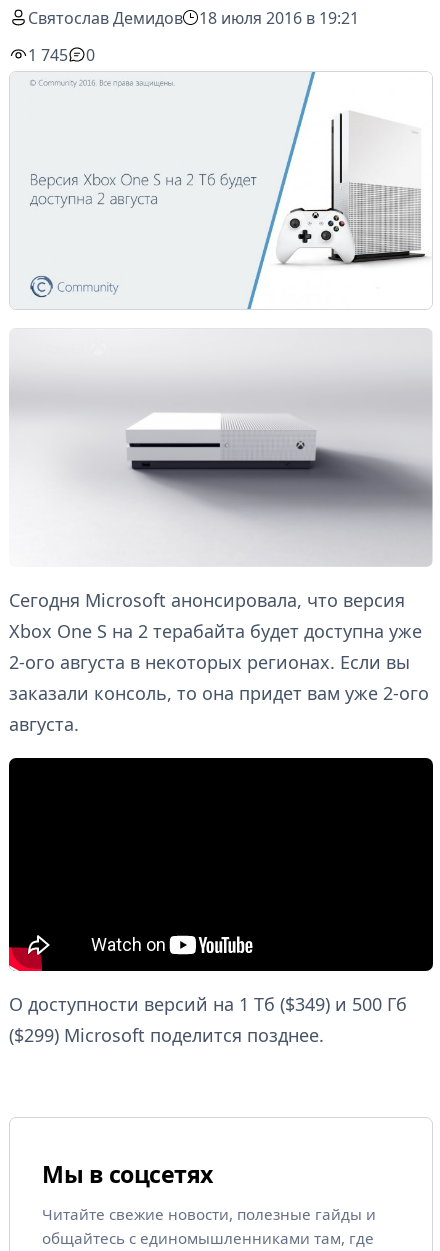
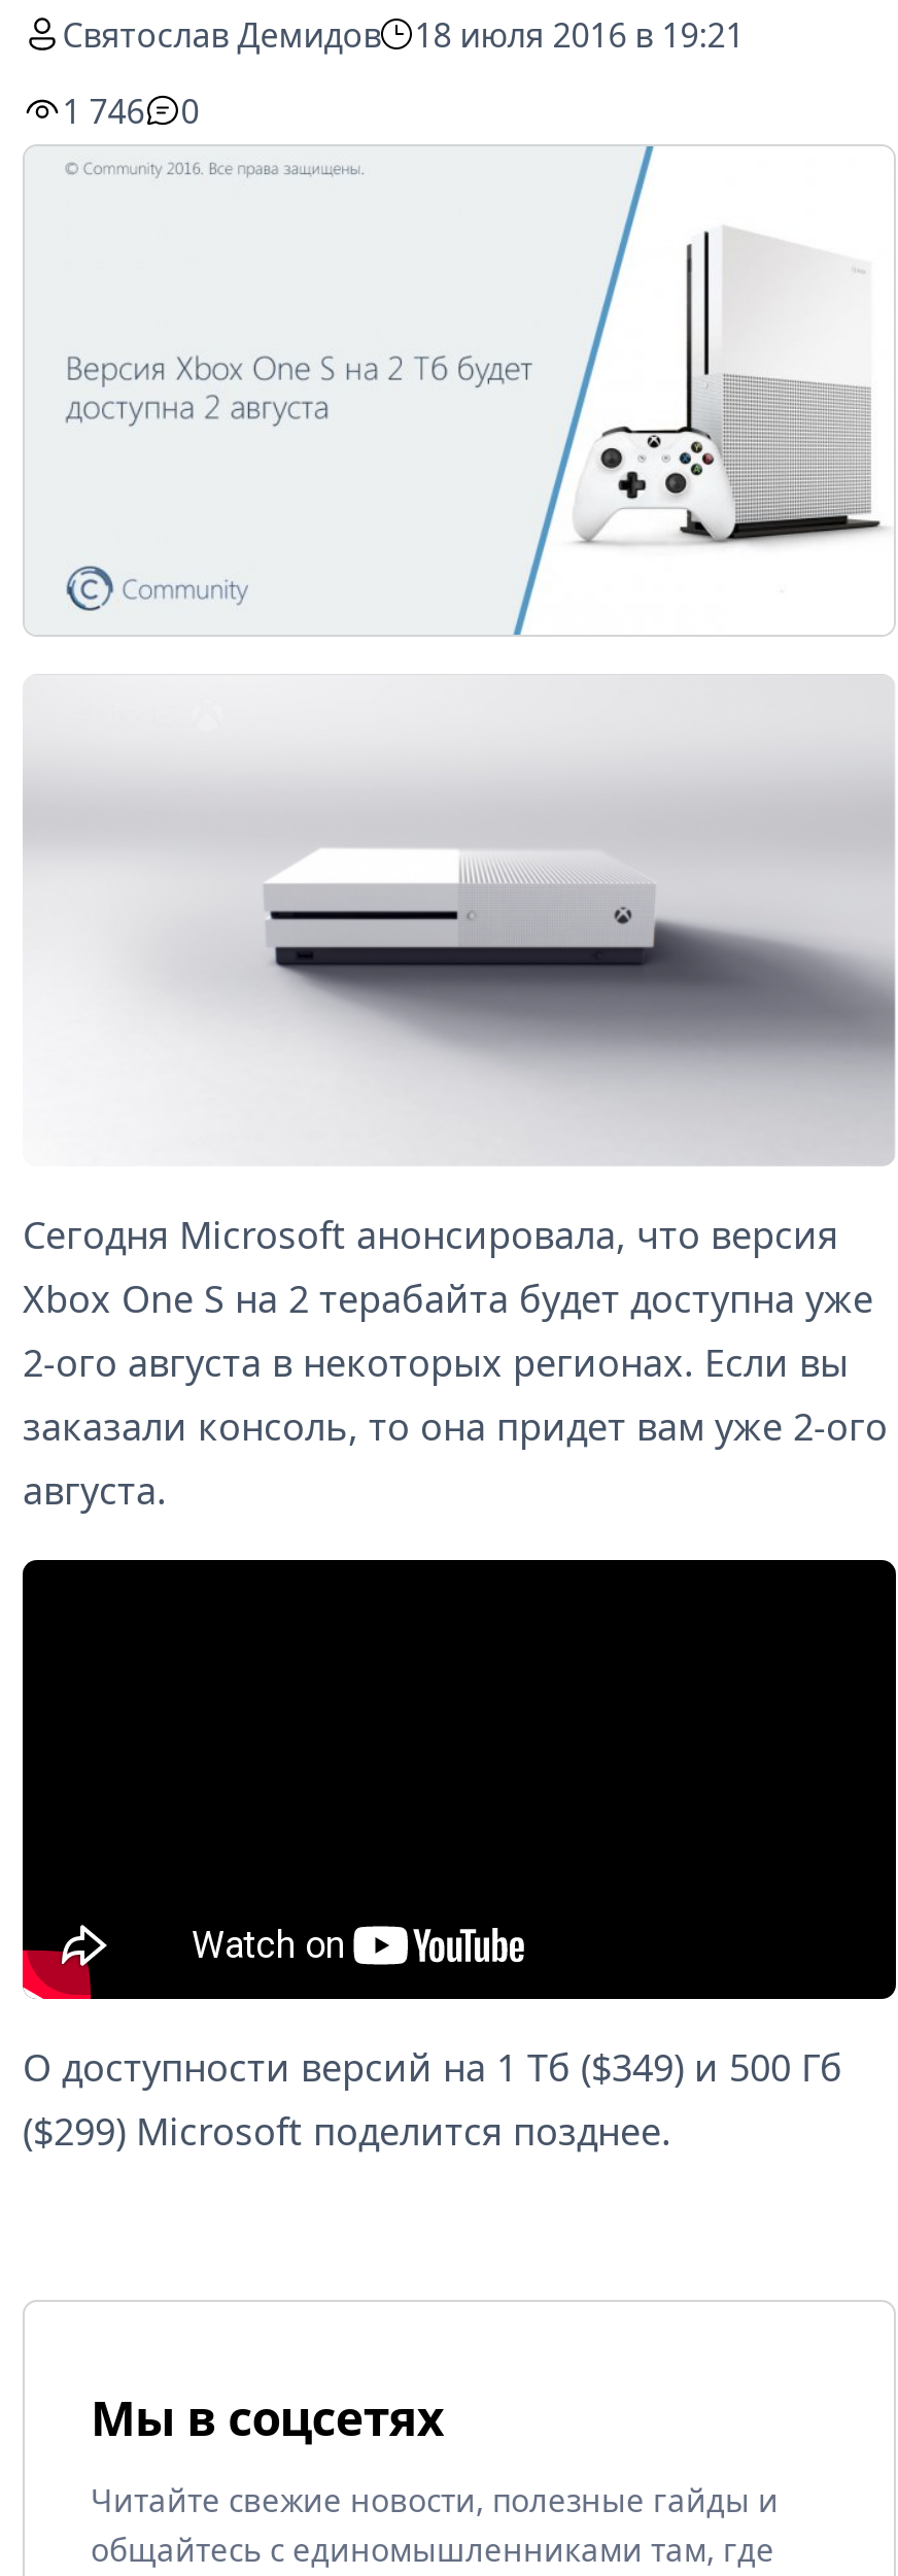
- 1 745 0
+ 1 746 0
